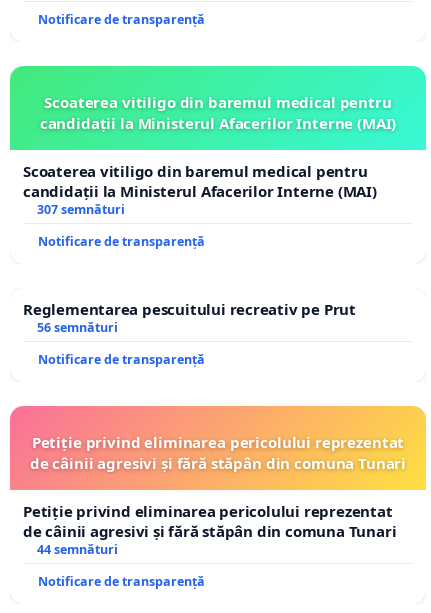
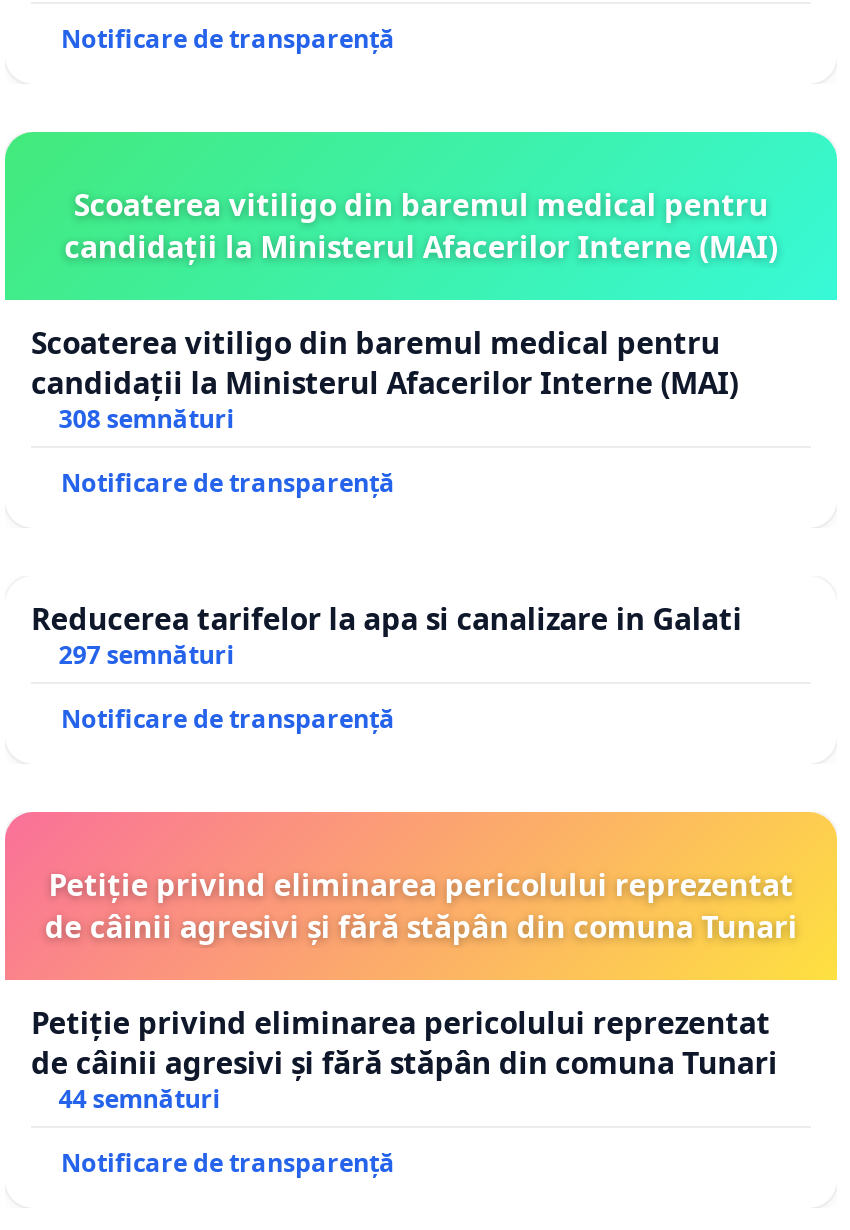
- 307 semnături
+ 308 semnături

- Reglementarea pescuitului recreativ pe Prut
- 56 semnături
+ Reducerea tarifelor la apa si canalizare in Galati
+ 297 semnături
